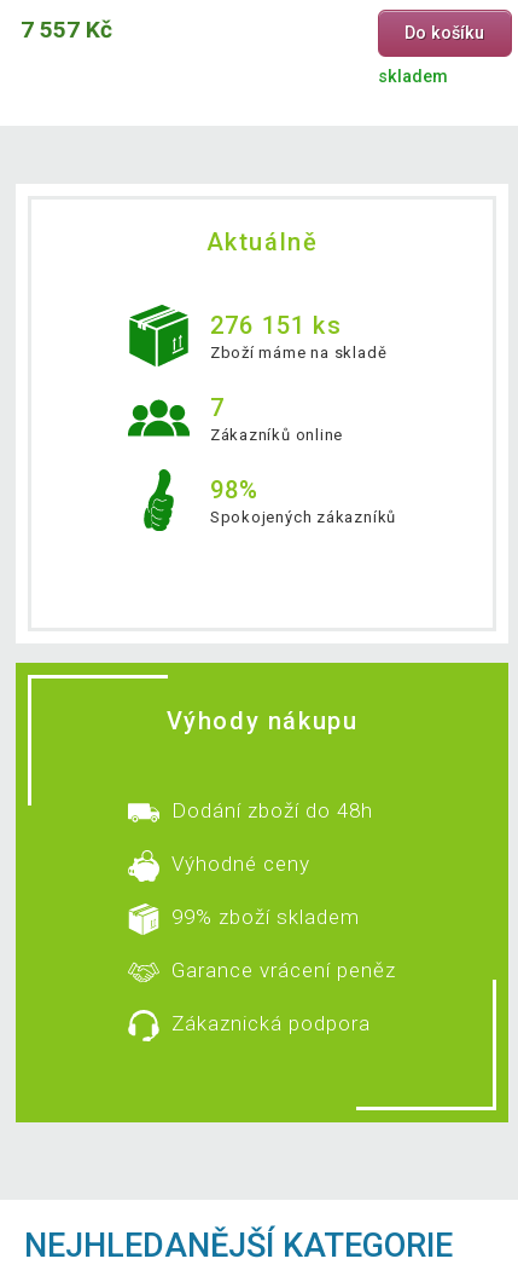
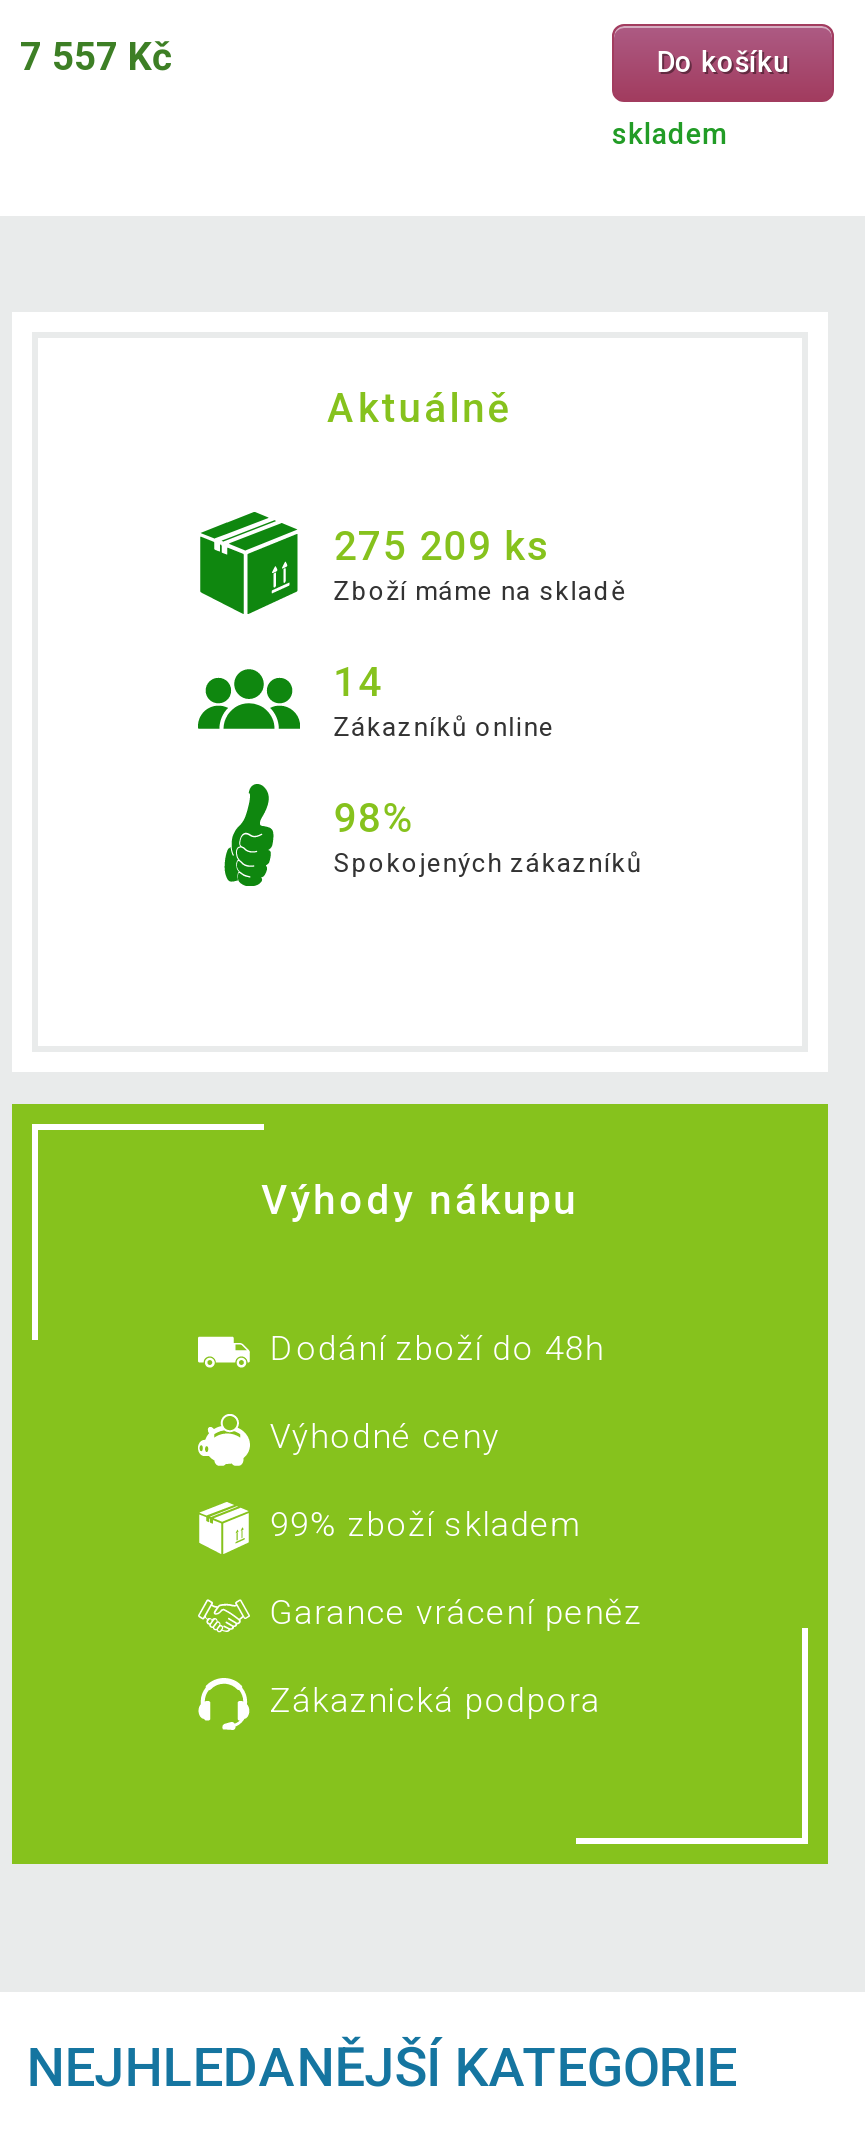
- 276 151 ks
+ 275 209 ks

- 7
+ 14
